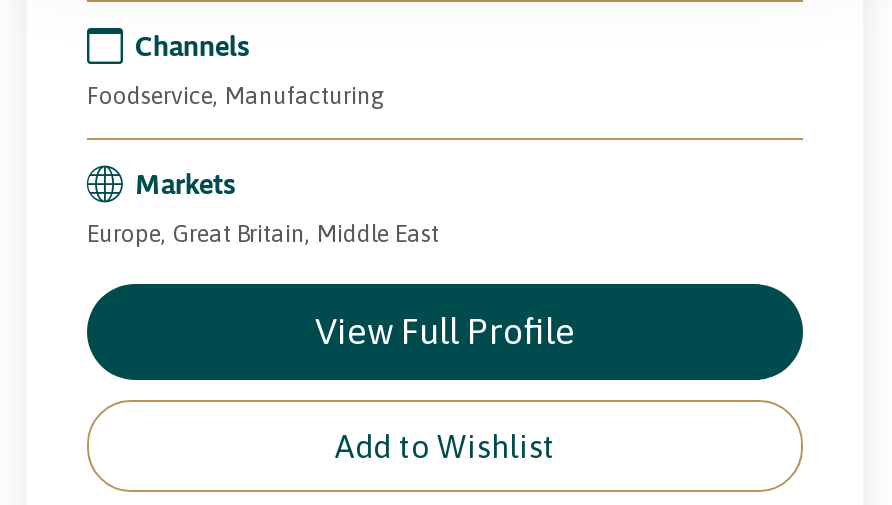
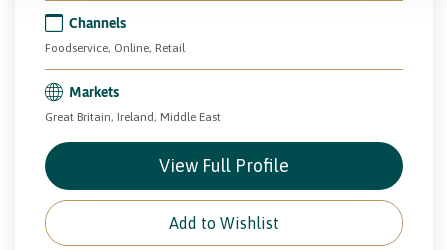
- Foodservice, Manufacturing
+ Foodservice, Online, Retail

- Europe, Great Britain, Middle East
+ Great Britain, Ireland, Middle East
